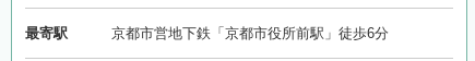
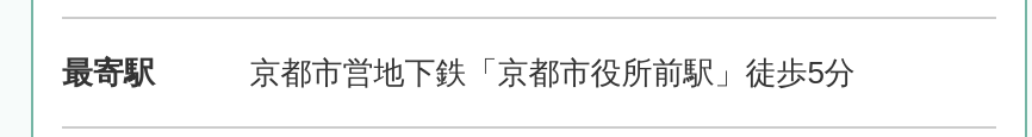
- 京都市営地下鉄「京都市役所前駅」徒歩6分
+ 京都市営地下鉄「京都市役所前駅」徒歩5分
